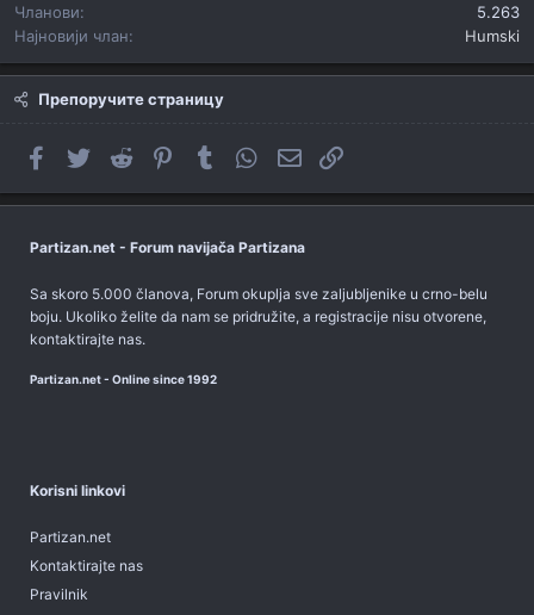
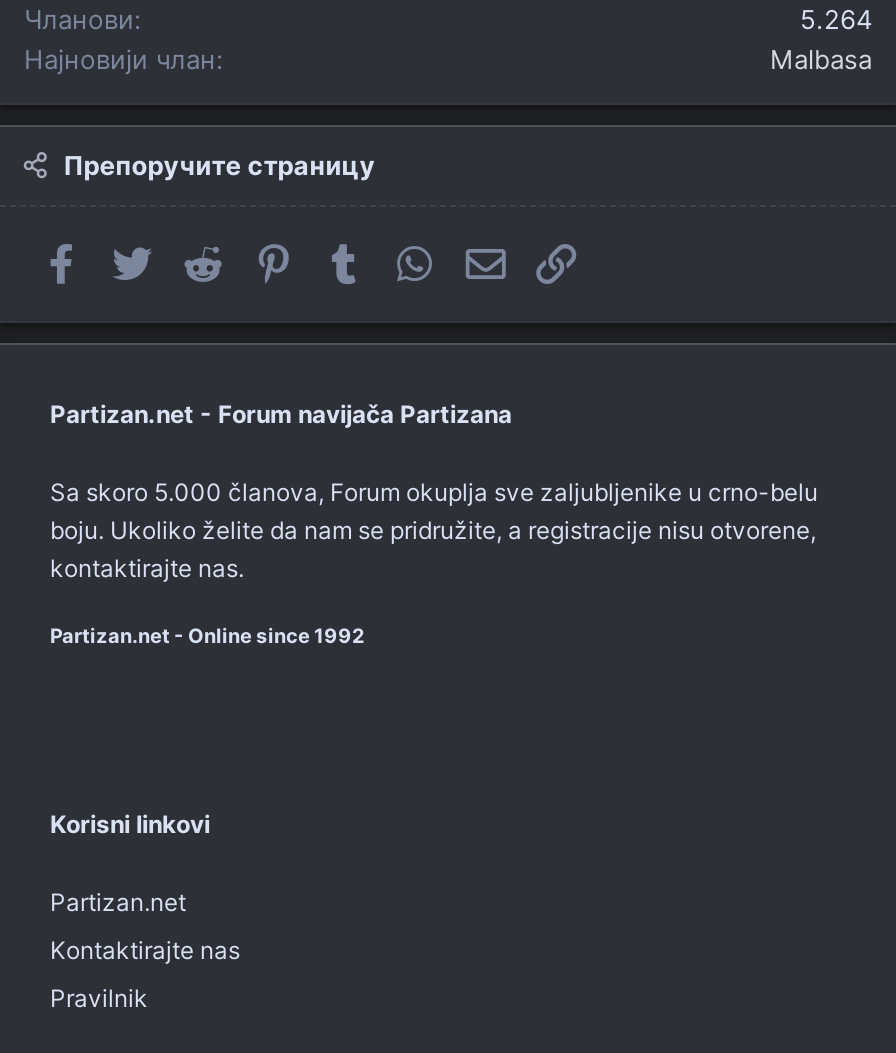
- 5.263
+ 5.264

- Humski
+ Malbasa
